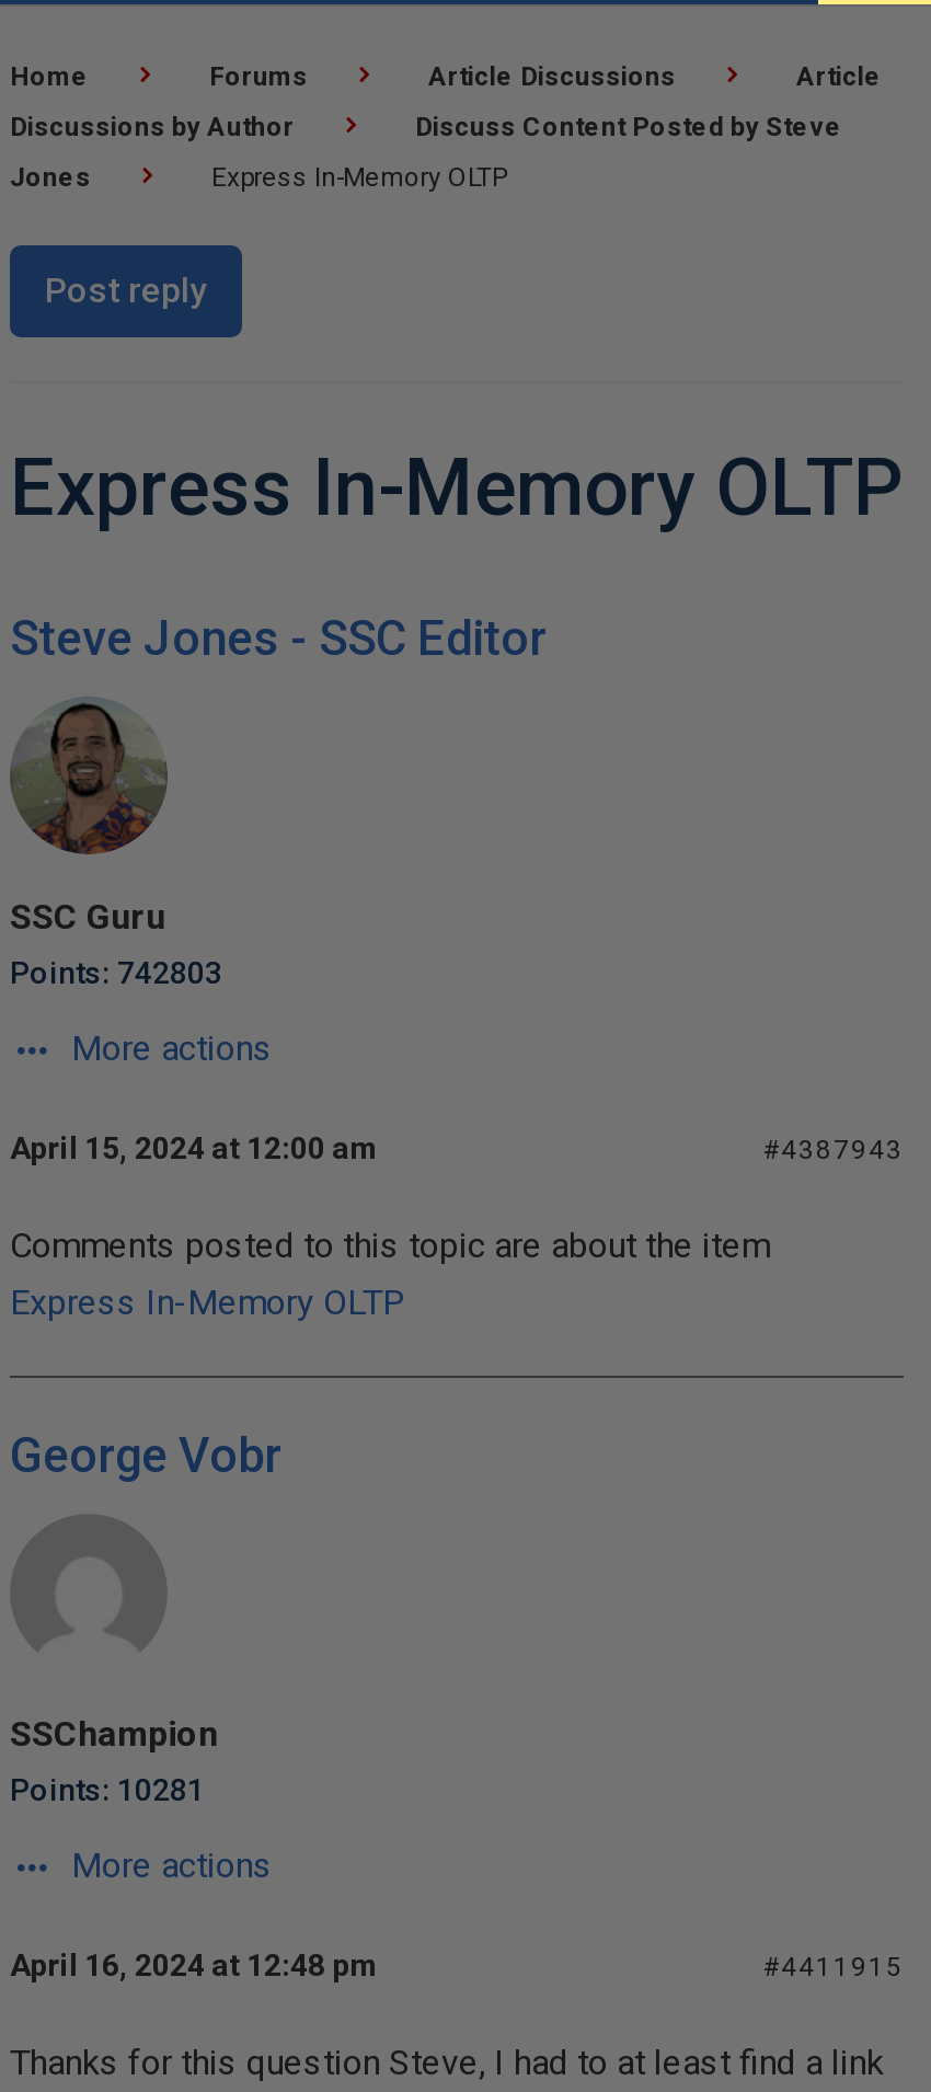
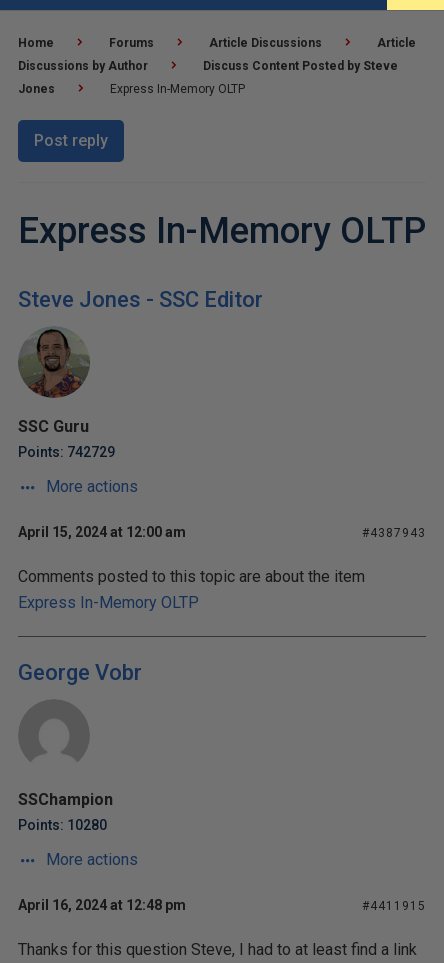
- Points: 742803
+ Points: 742729

- Points: 10281
+ Points: 10280
